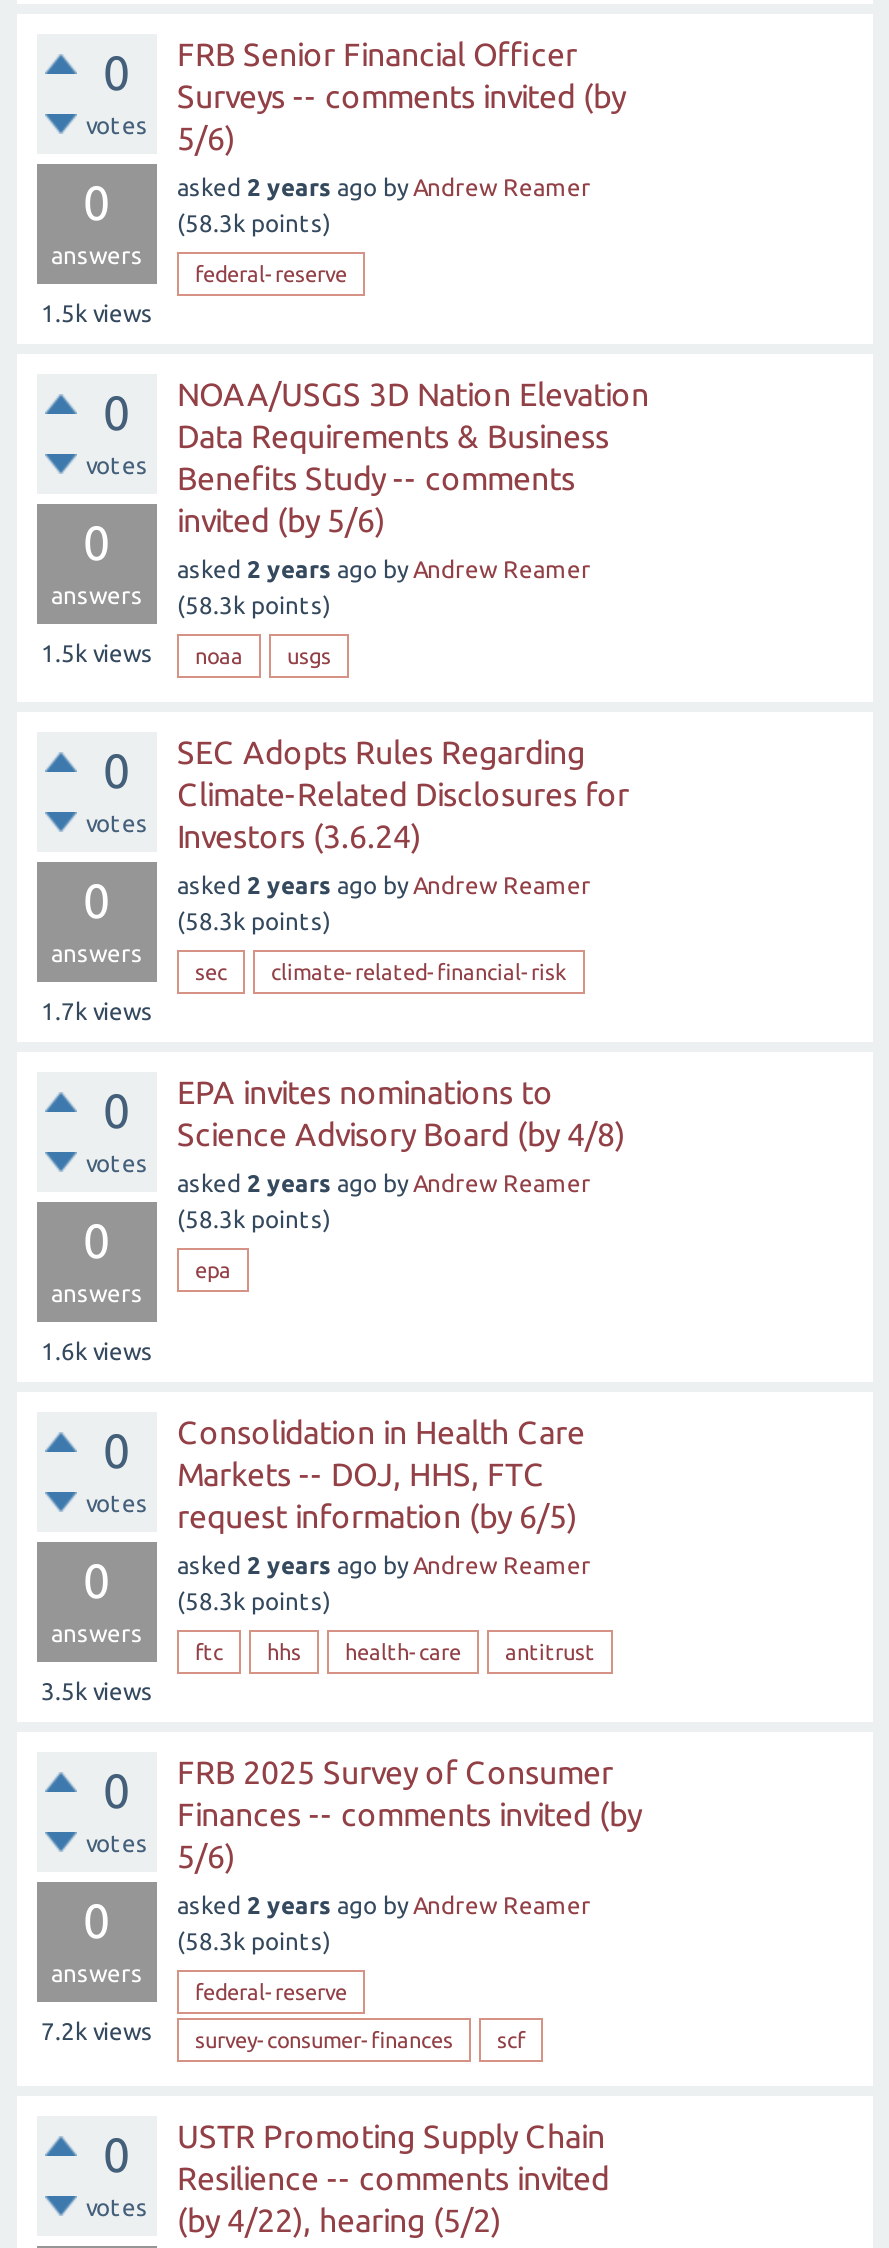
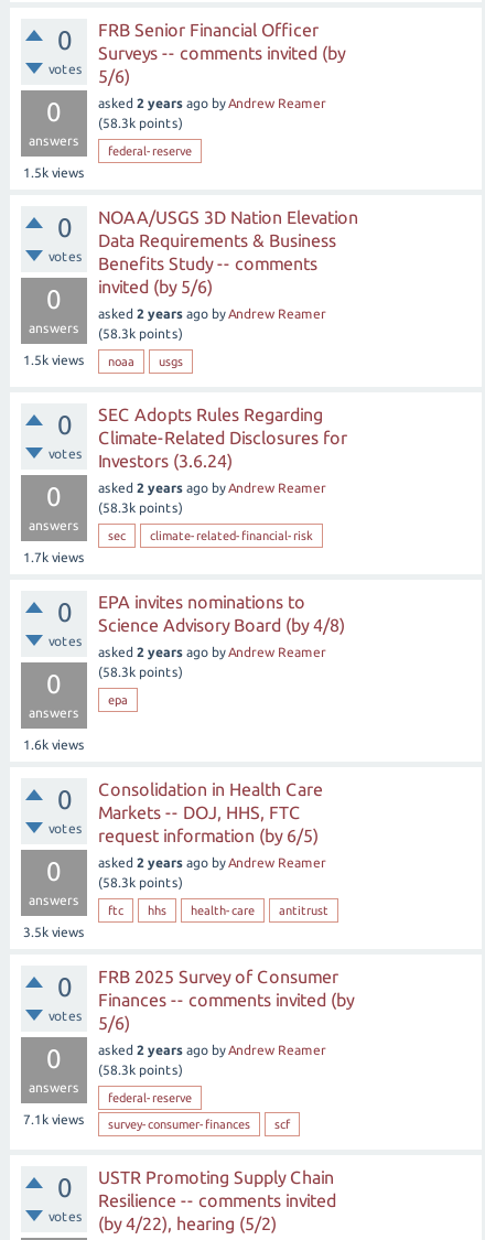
- 7.2k views survey-consumer-finances scf
+ 7.1k views survey-consumer-finances scf
